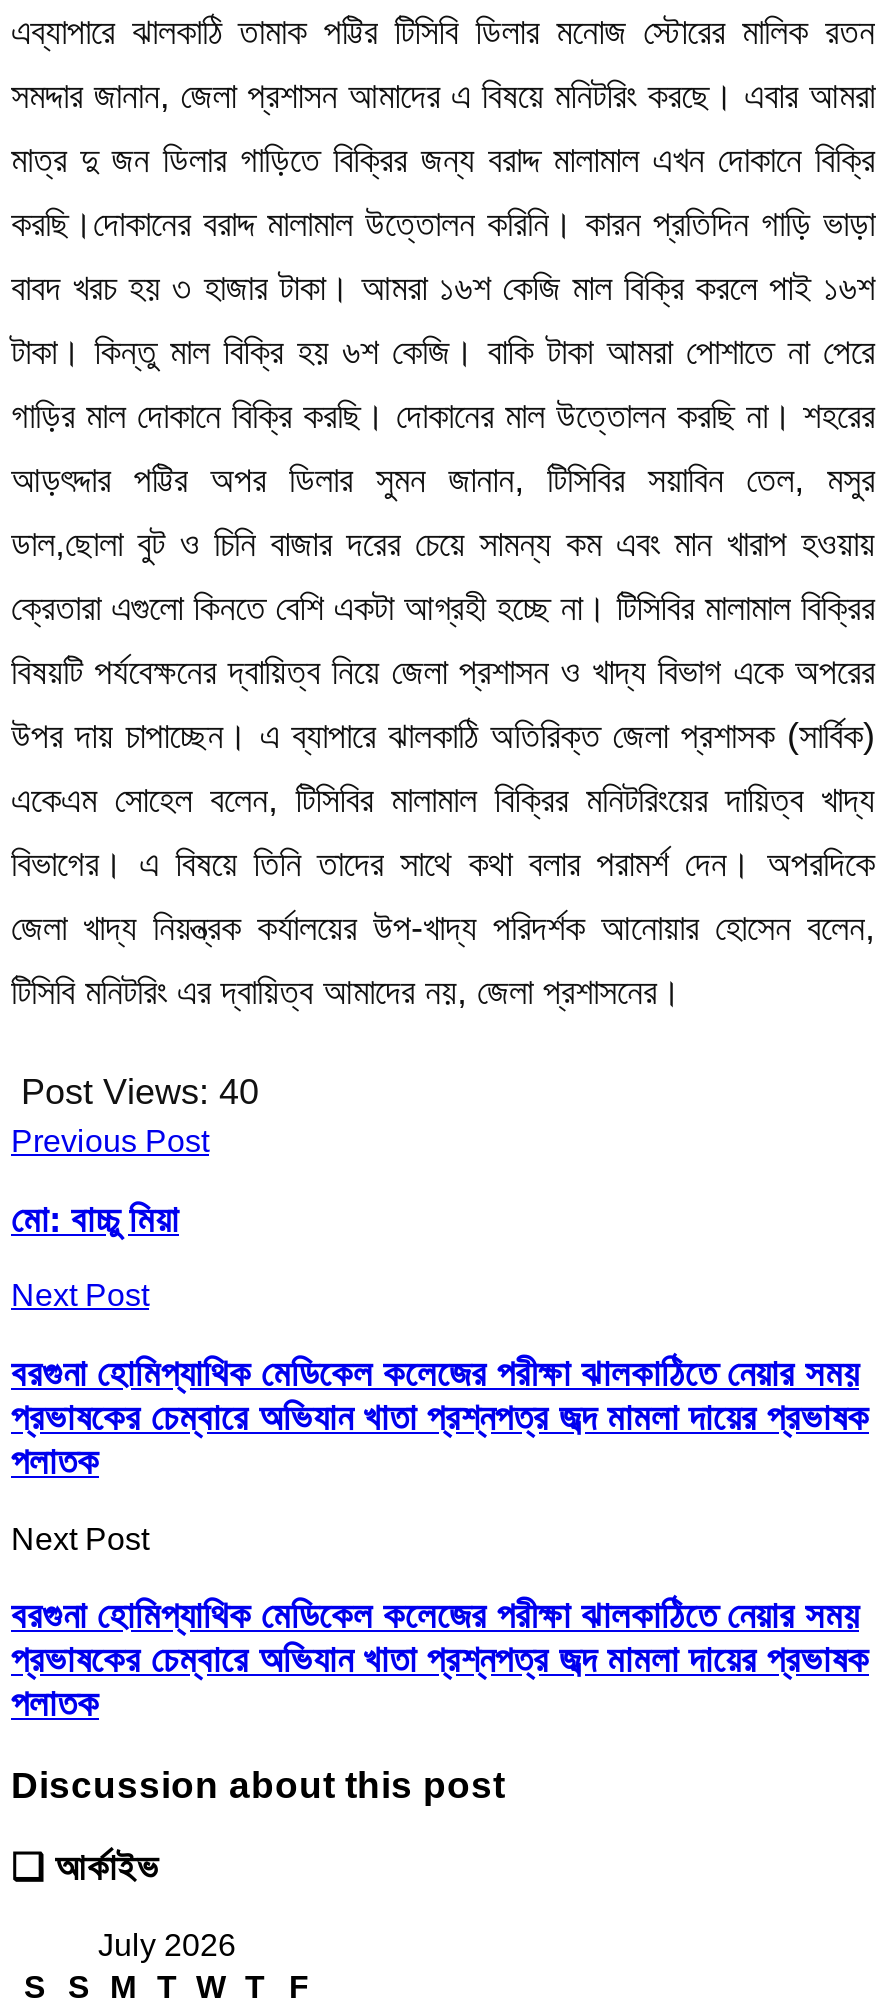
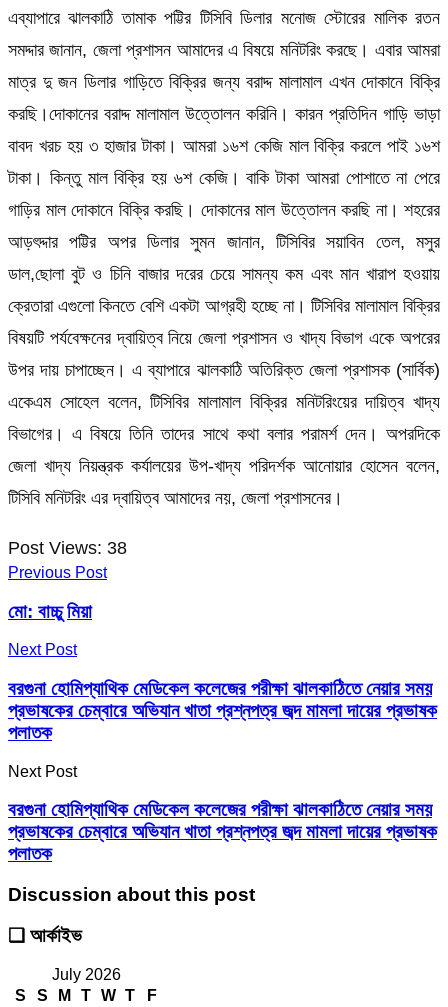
- Post Views: 40
+ Post Views: 38
